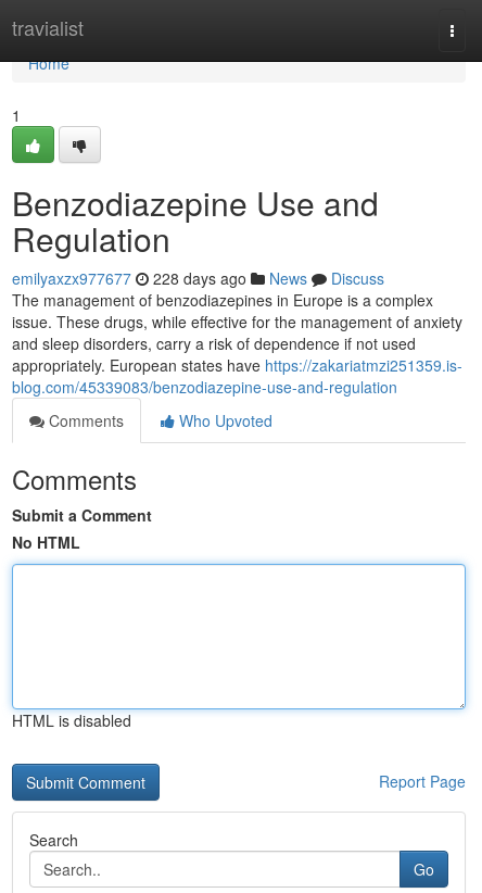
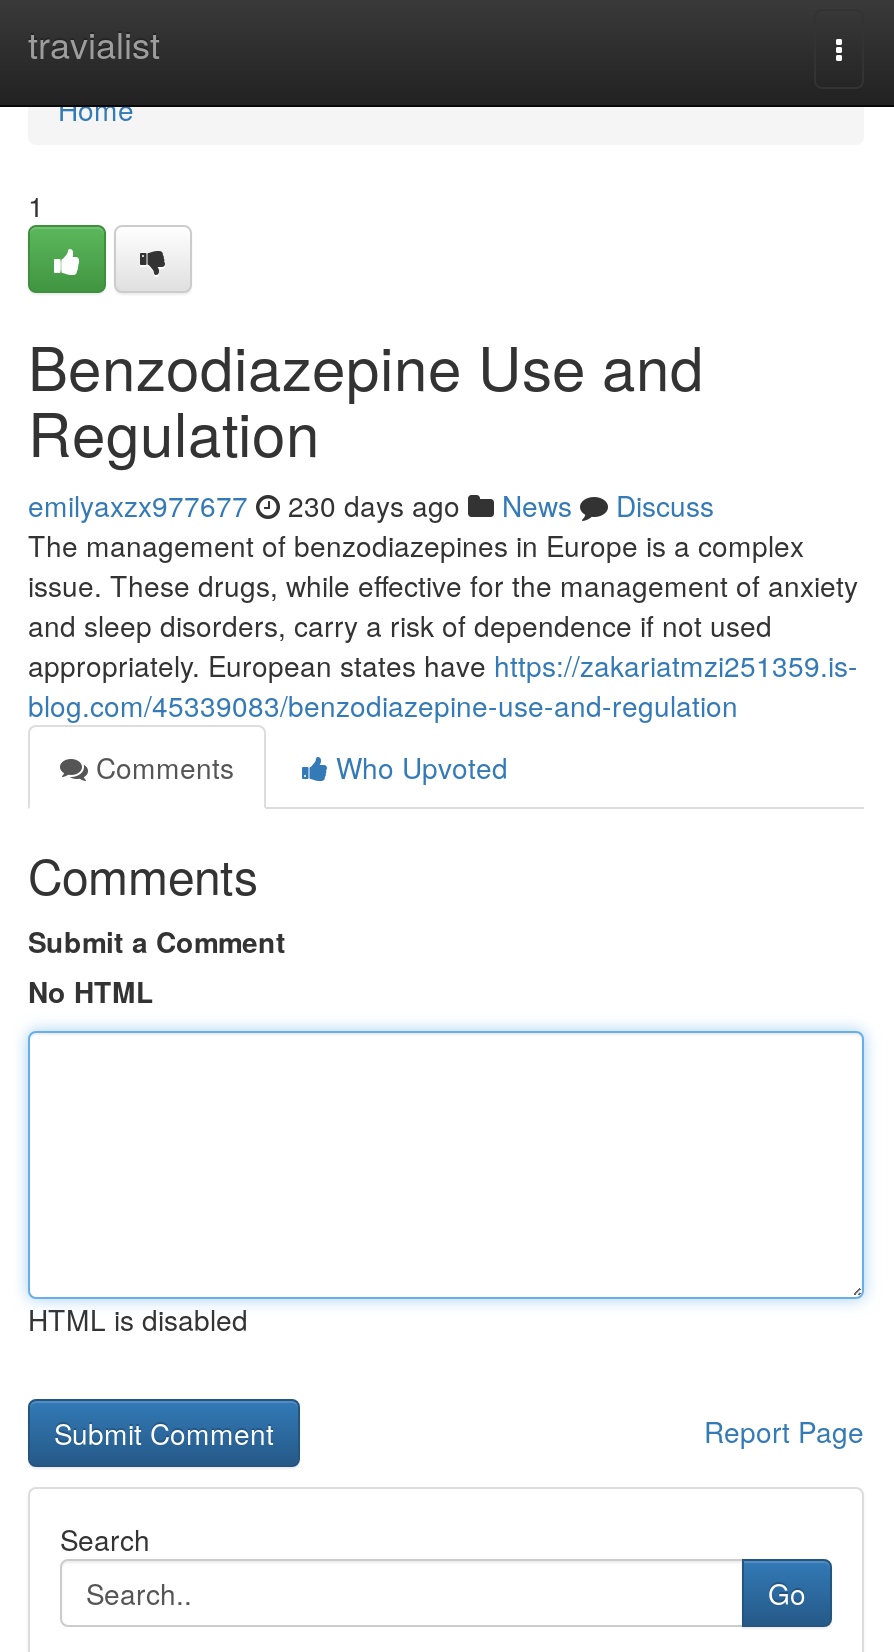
- emilyaxzx977677 228 days ago News Discuss
+ emilyaxzx977677 230 days ago News Discuss
